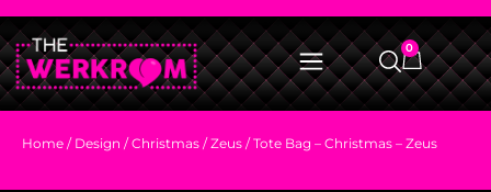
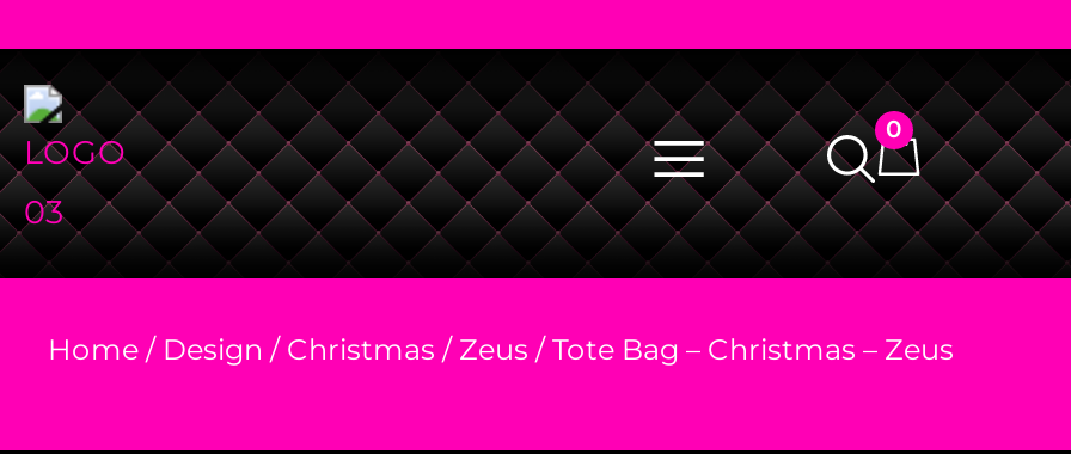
- [image]
+ [image]
